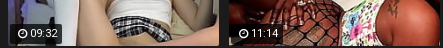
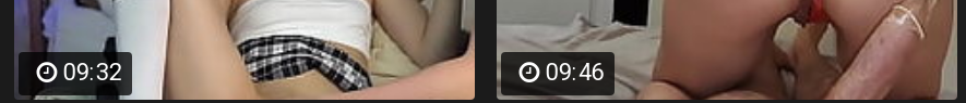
- 11:14
+ 09:46
